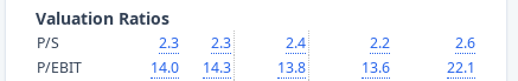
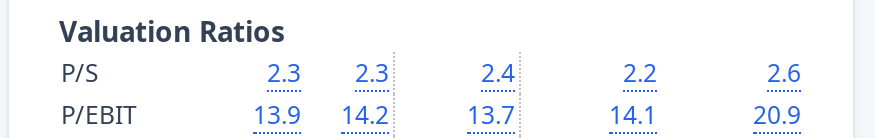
- 14.0
+ 13.9

- 14.3
+ 14.2

- 13.8
+ 13.7

- 13.6
+ 14.1

- 22.1
+ 20.9
